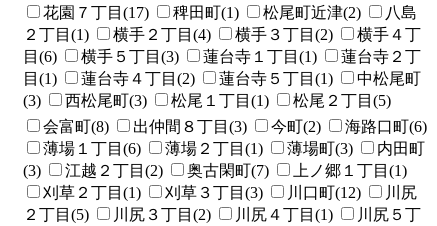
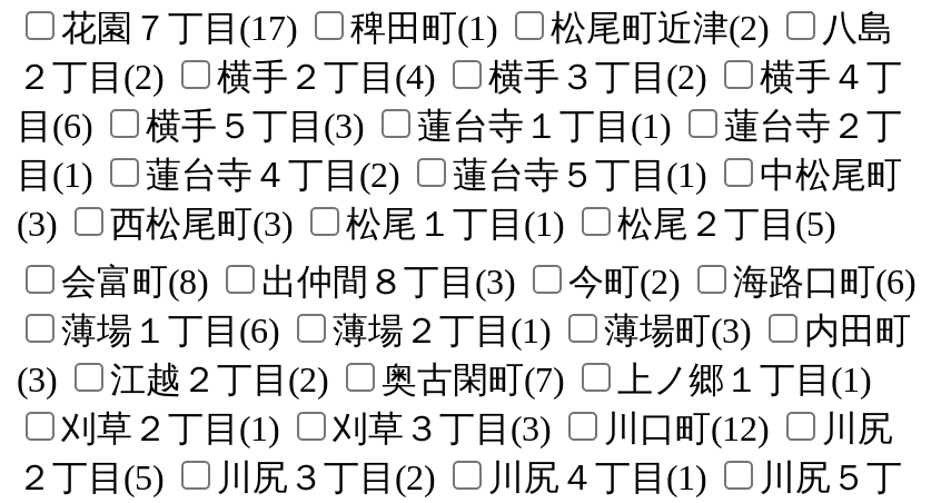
- ２丁目(1) 横手２丁目(4) 横手３丁目(2) 横手４丁
+ ２丁目(2) 横手２丁目(4) 横手３丁目(2) 横手４丁
